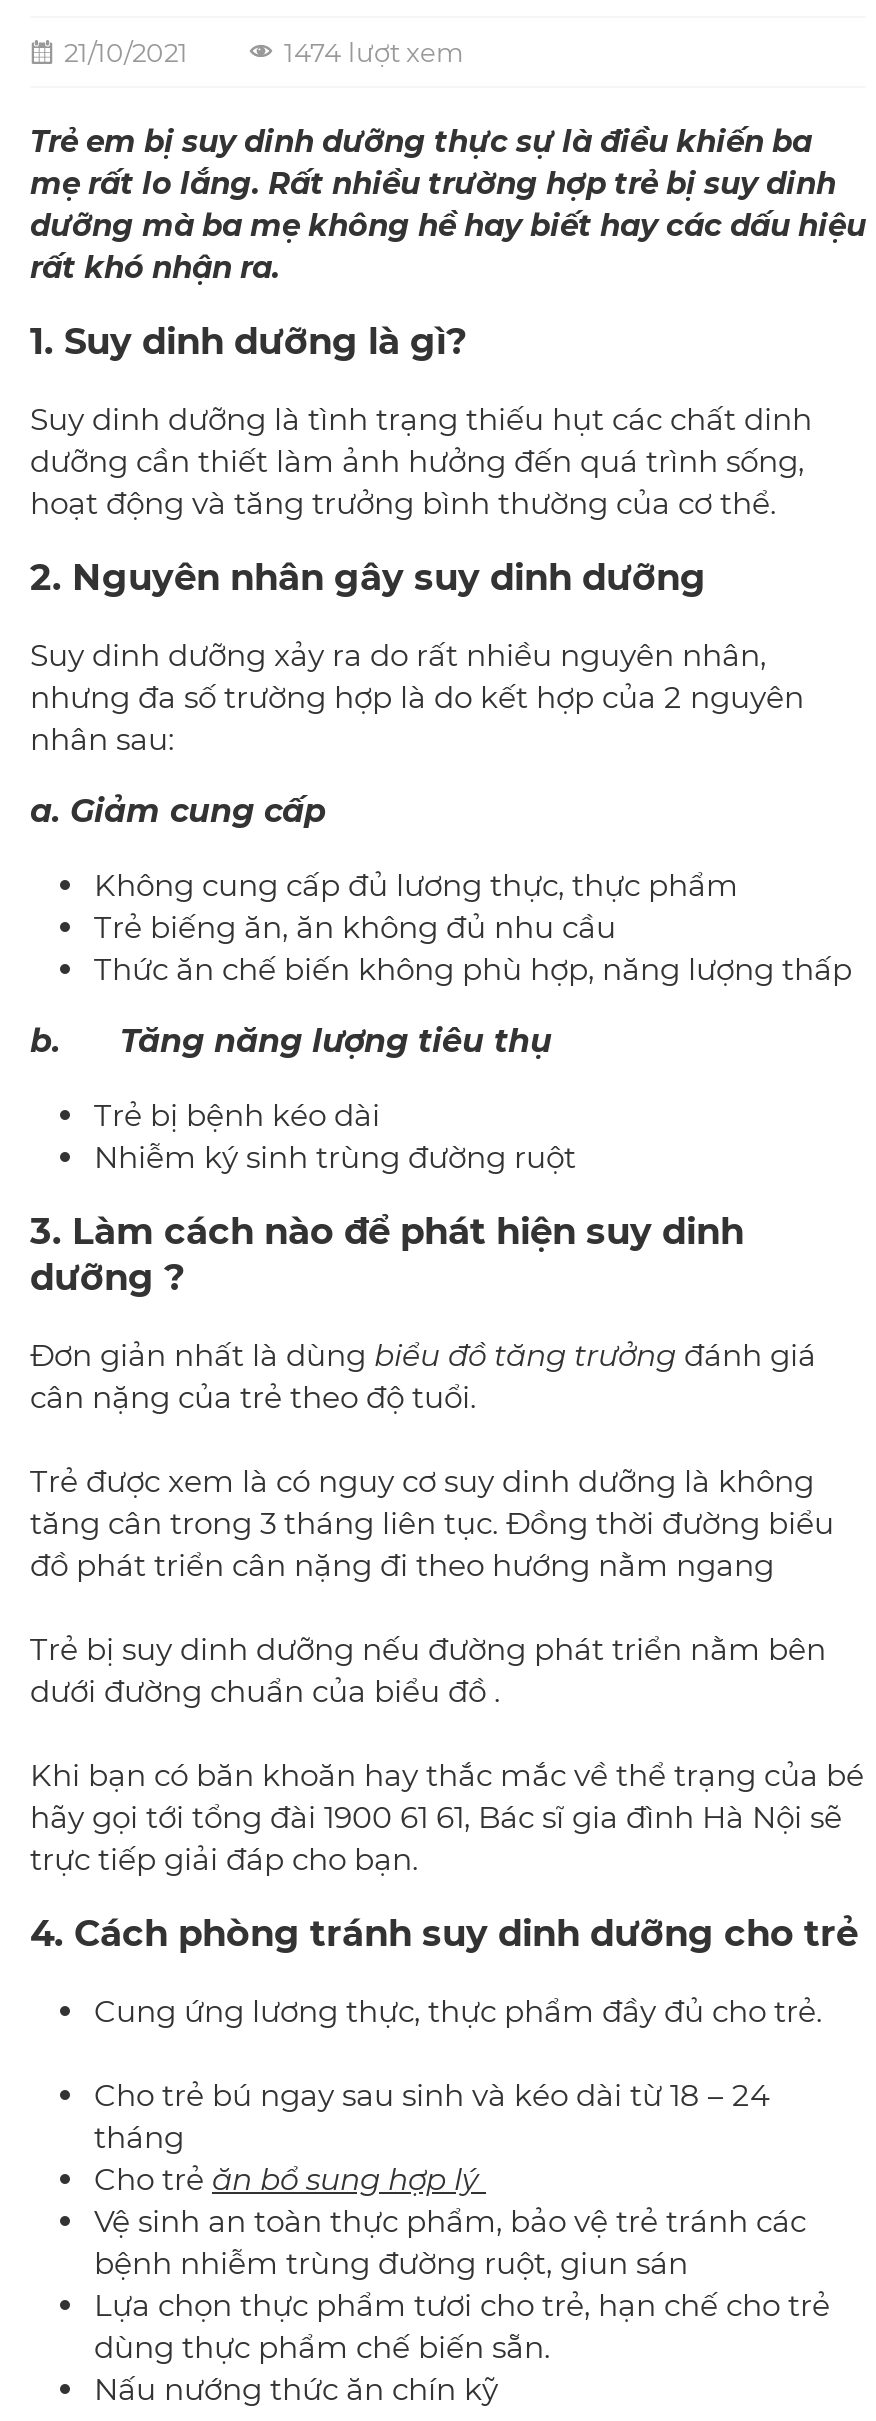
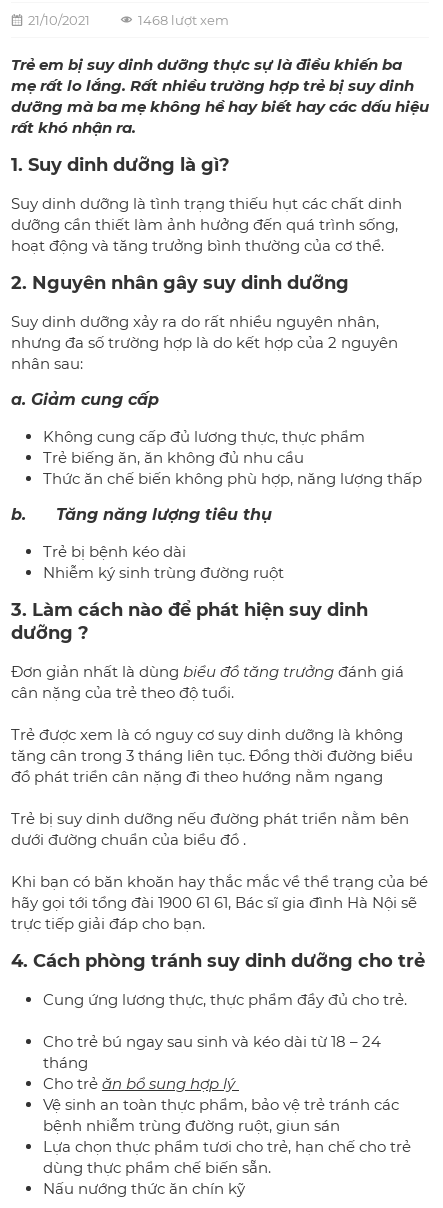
- 1474 lượt xem
+ 1468 lượt xem
